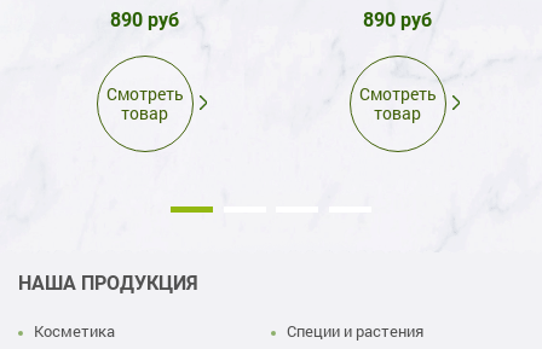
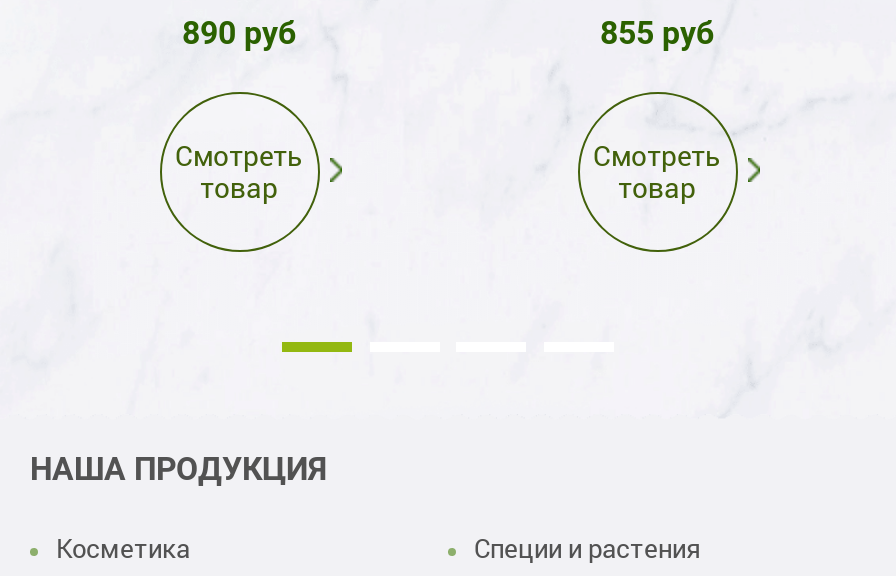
- 890 руб
+ 855 руб
